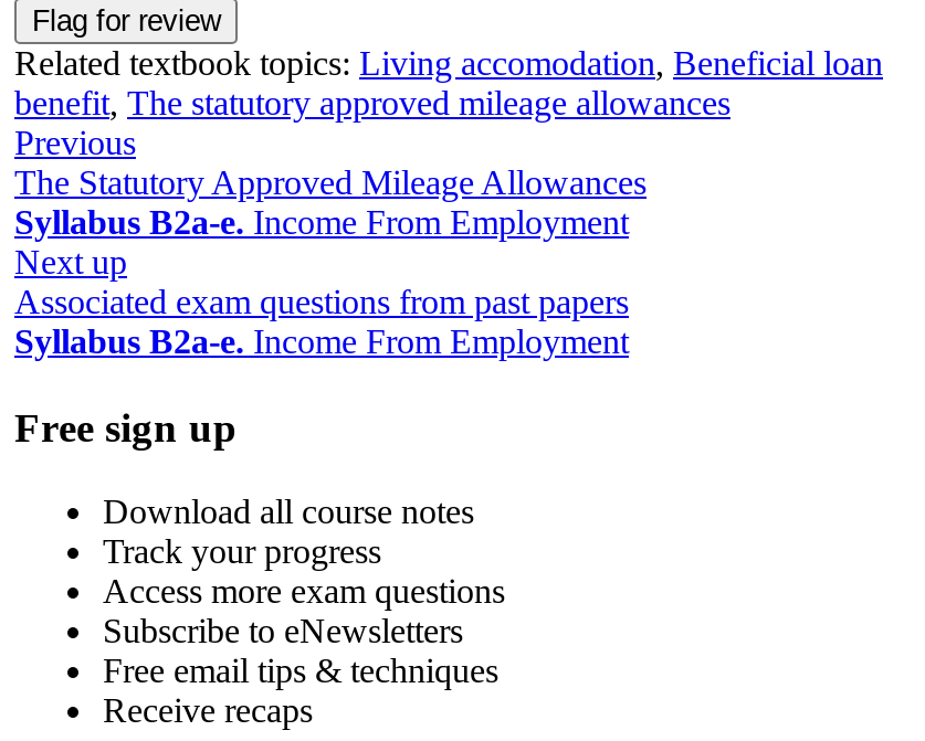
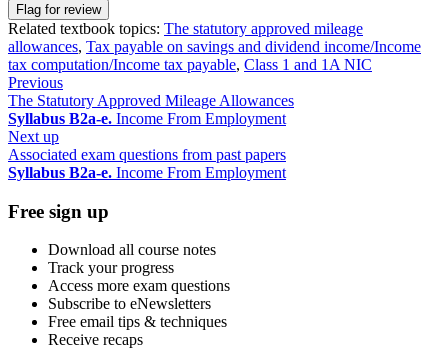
- Related textbook topics: Living accomodation, Beneficial loan
- benefit, The statutory approved mileage allowances
+ Related textbook topics: The statutory approved mileage
+ allowances, Tax payable on savings and dividend income/Income
+ tax computation/Income tax payable, Class 1 and 1A NIC
